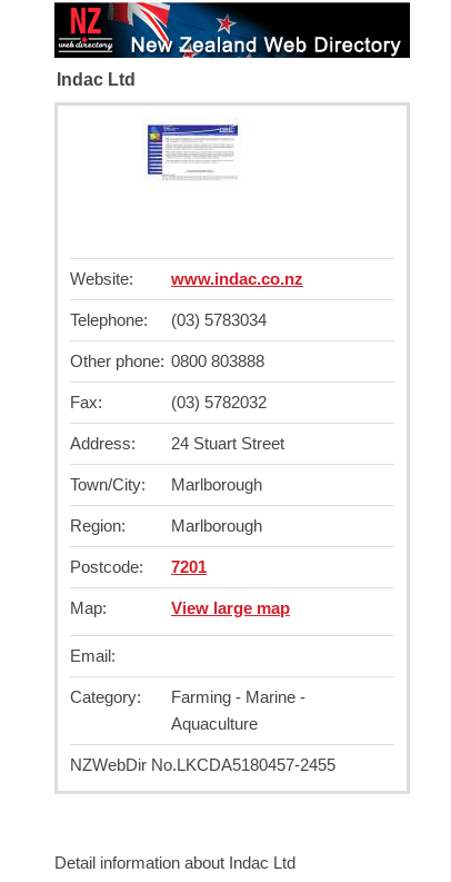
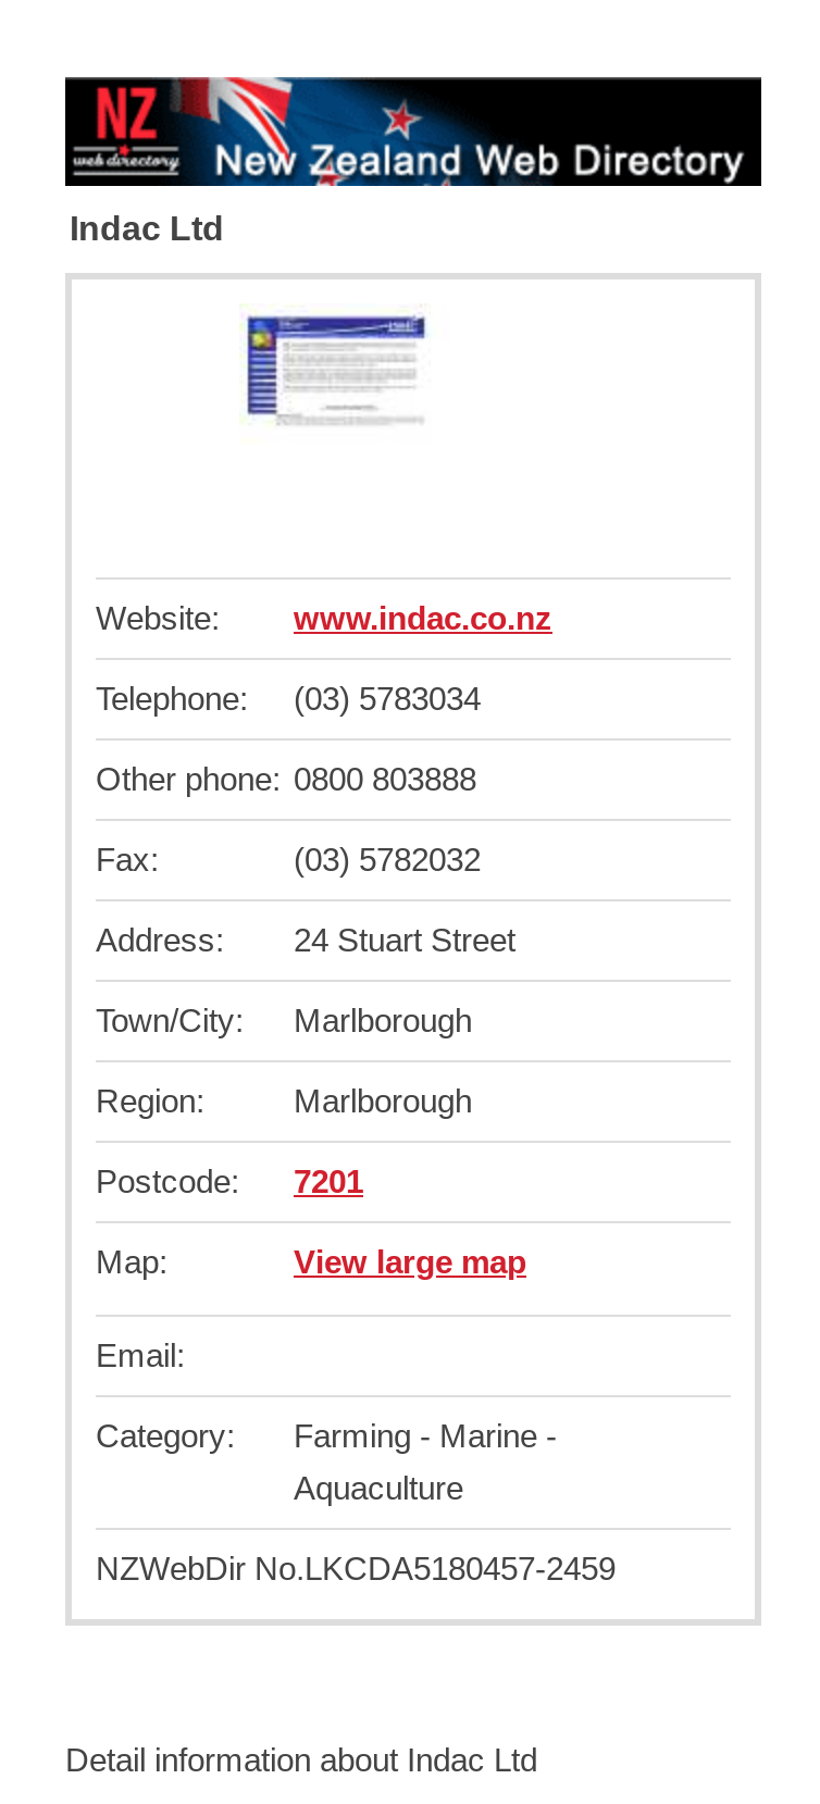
- NZWebDir No.LKCDA5180457-2455
+ NZWebDir No.LKCDA5180457-2459
